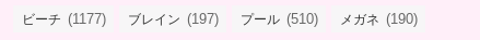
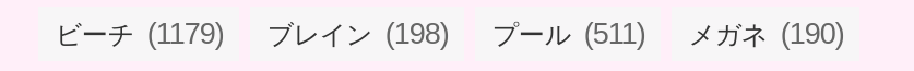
- ビーチ (1177)
+ ビーチ (1179)

- ブレイン (197)
+ ブレイン (198)

- プール (510)
+ プール (511)
